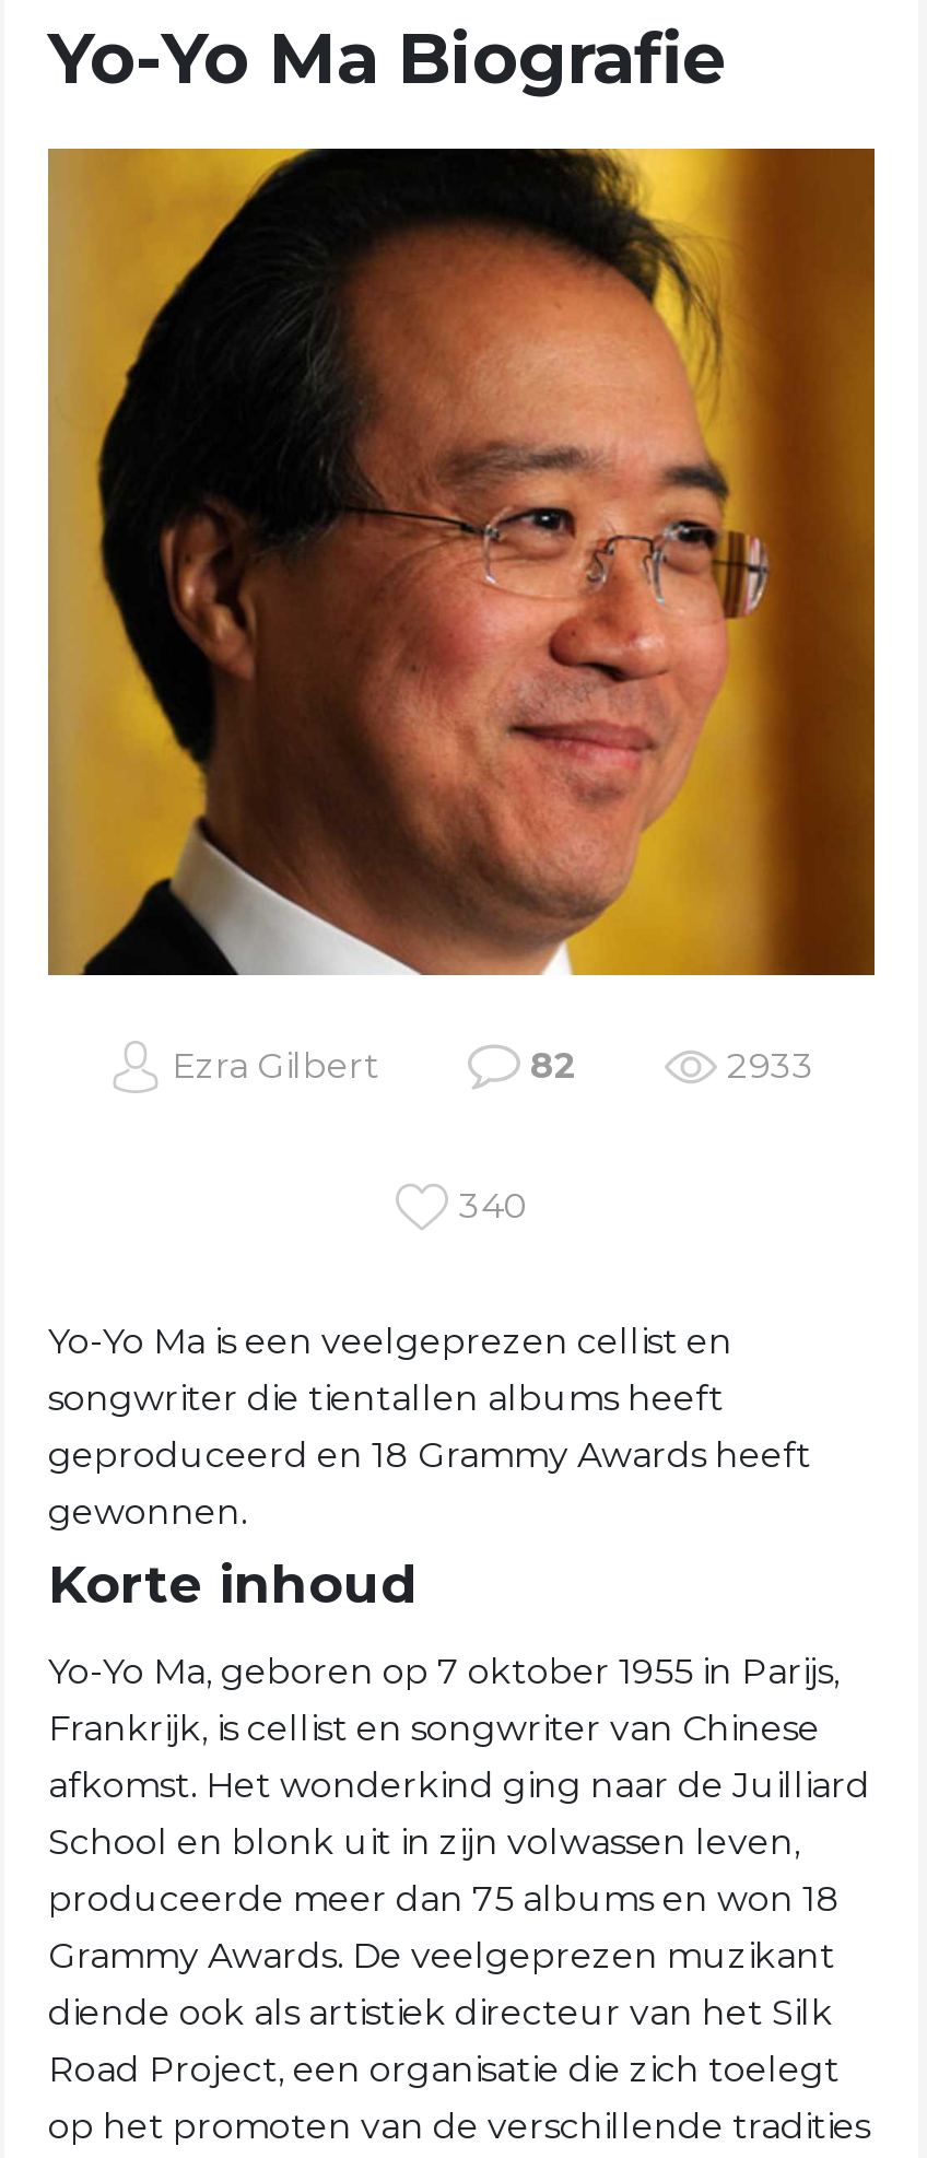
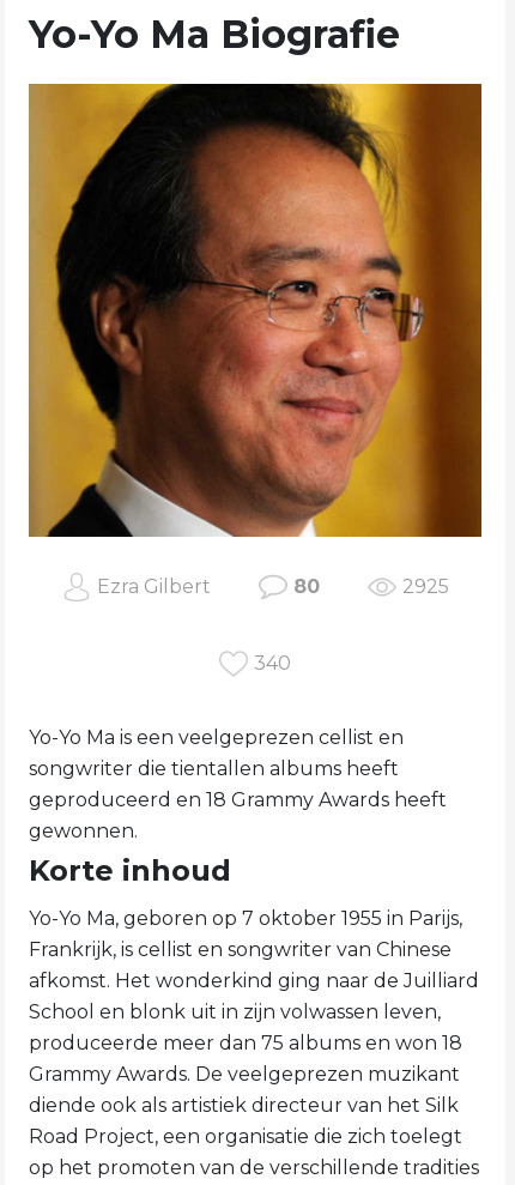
- 82
+ 80

- 2933
+ 2925
